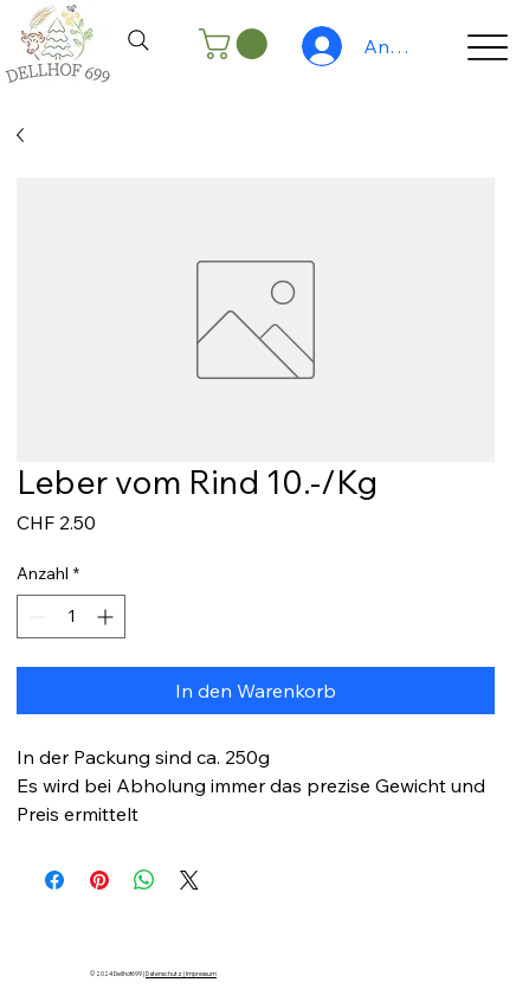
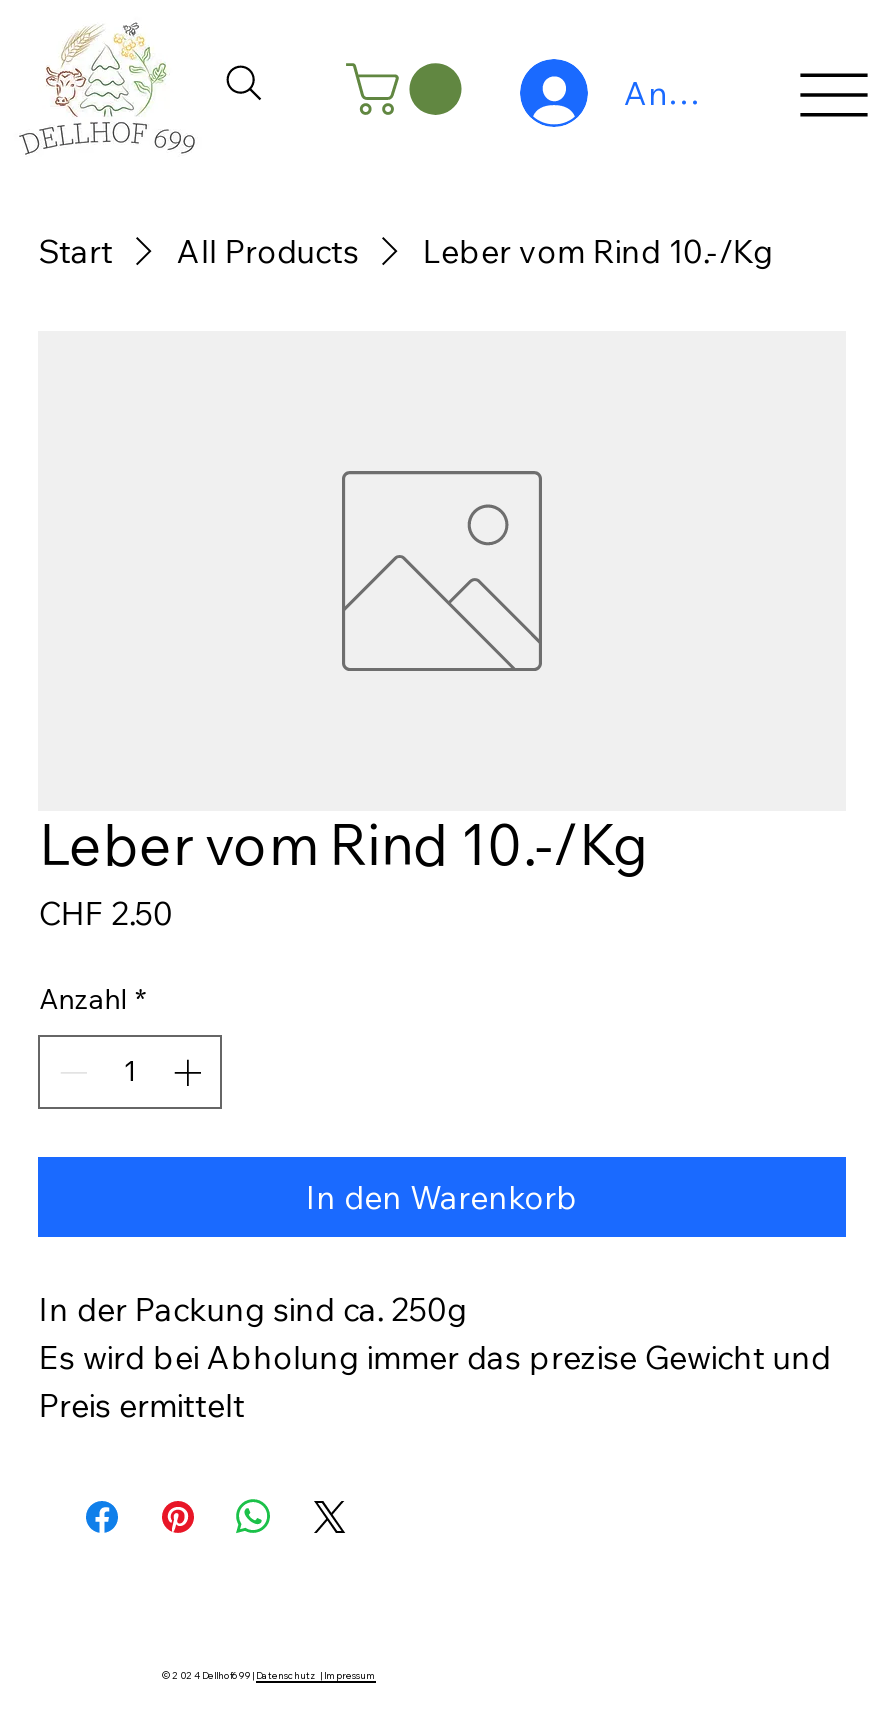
+ Start
+ All Products
+ Leber vom Rind 10.-/Kg
